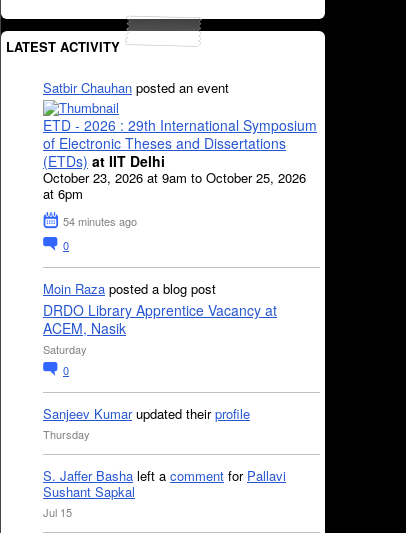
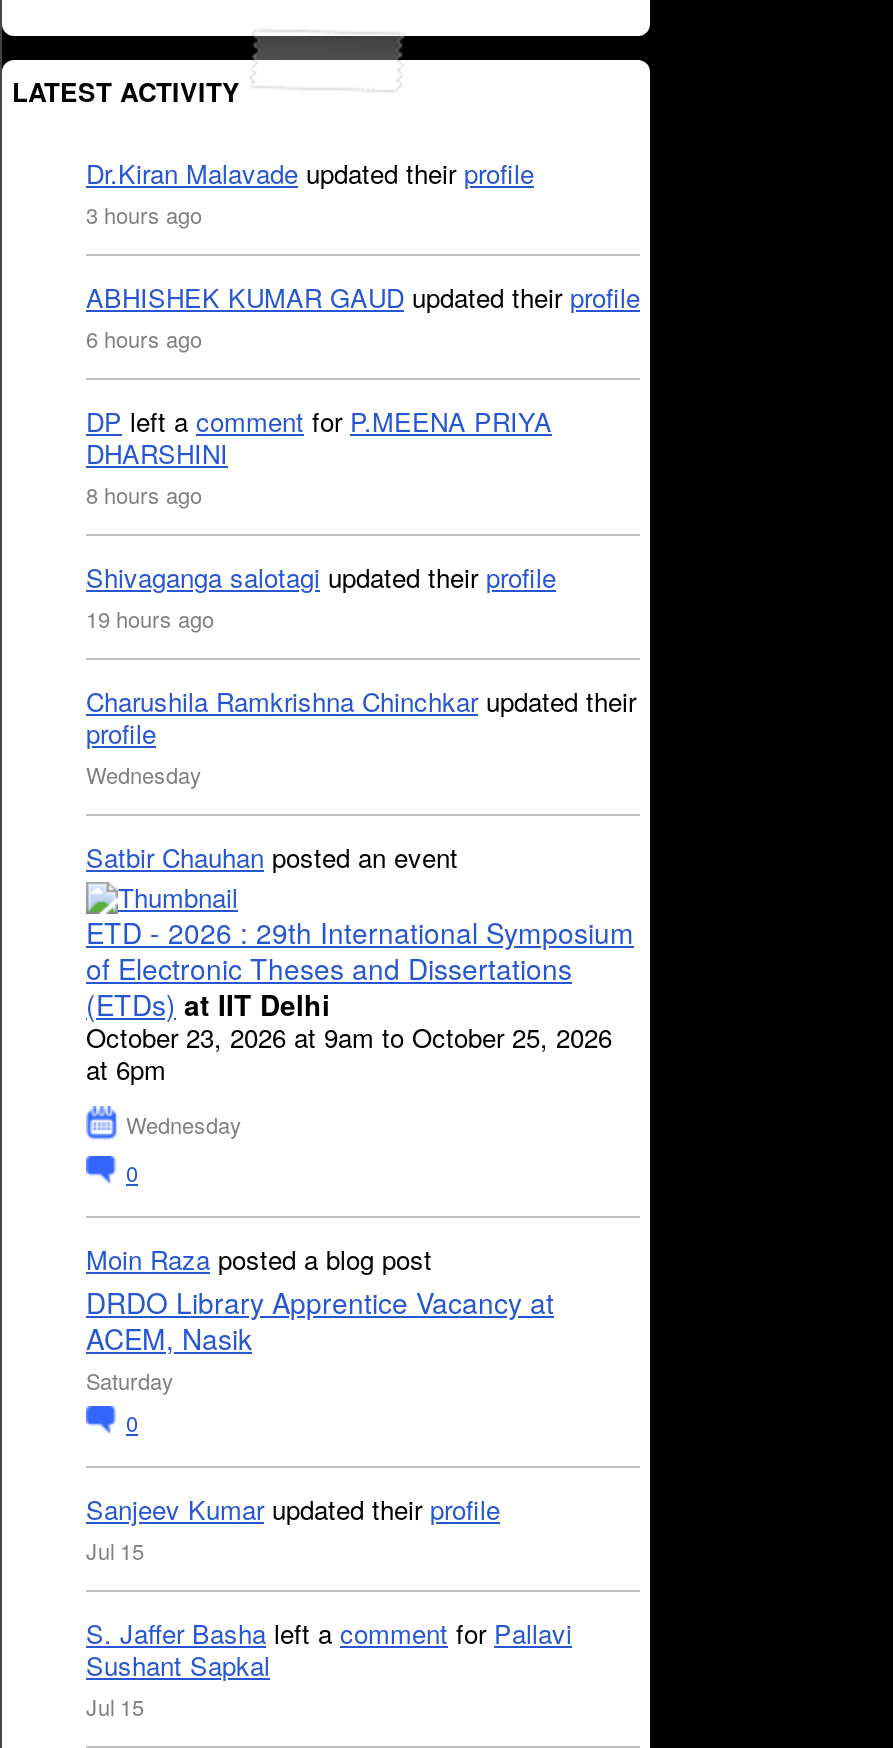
+ Dr.Kiran Malavade updated their profile
+ 3 hours ago
+ ABHISHEK KUMAR GAUD updated their profile
+ 6 hours ago
+ DP left a comment for P.MEENA PRIYA
+ DHARSHINI
+ 8 hours ago
+ Shivaganga salotagi updated their profile
+ 19 hours ago
+ Charushila Ramkrishna Chinchkar updated their
+ profile
+ Wednesday

- 54 minutes ago
+ Wednesday

- Thursday
+ Jul 15
